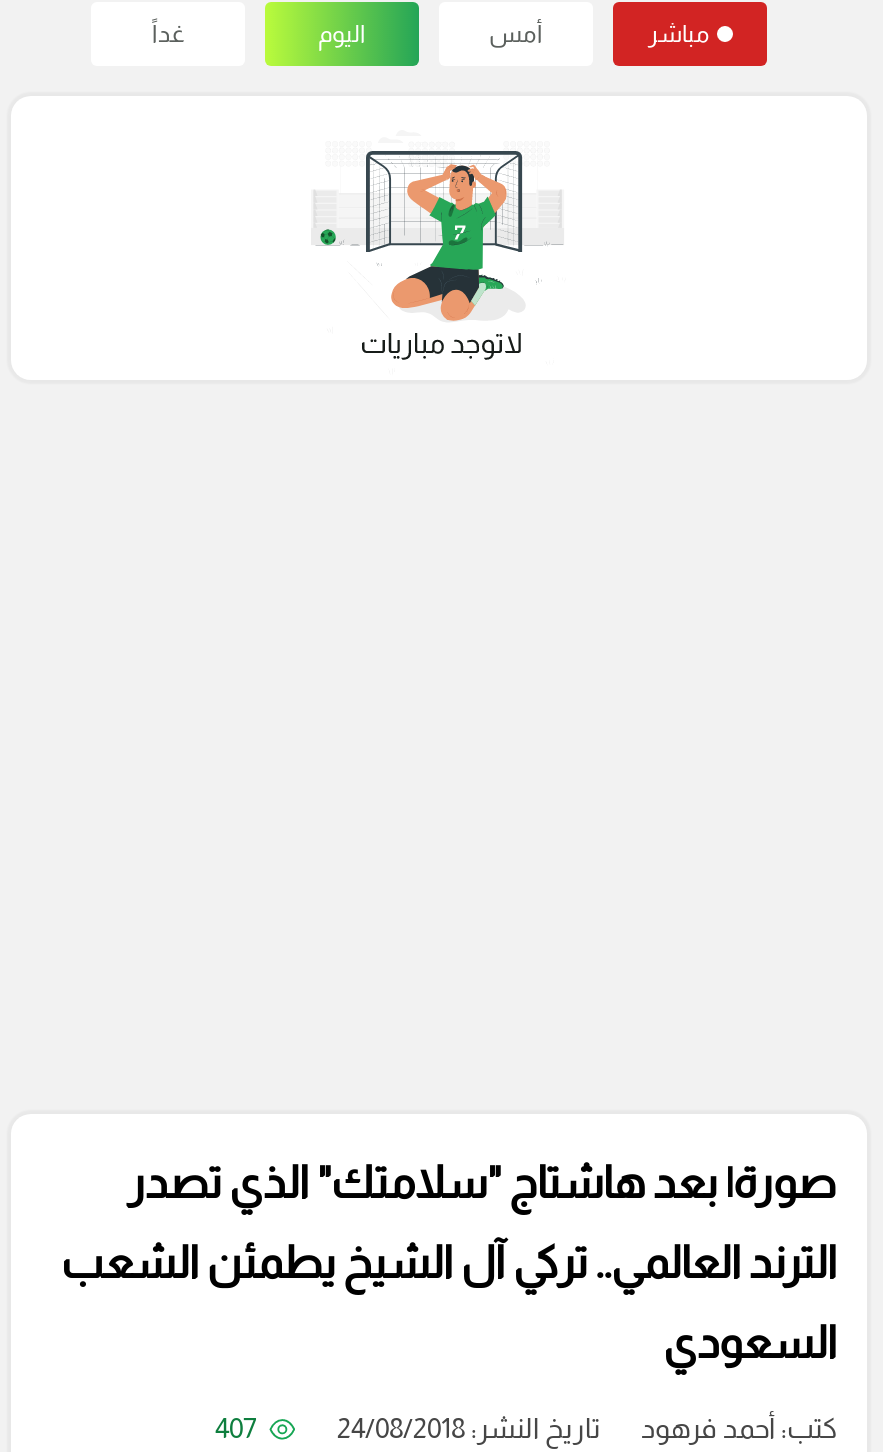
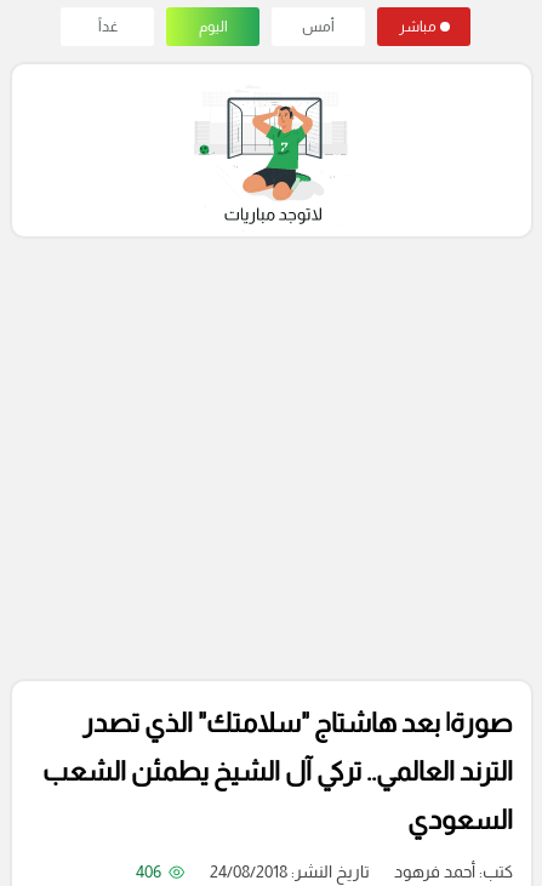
- 407
+ 406
